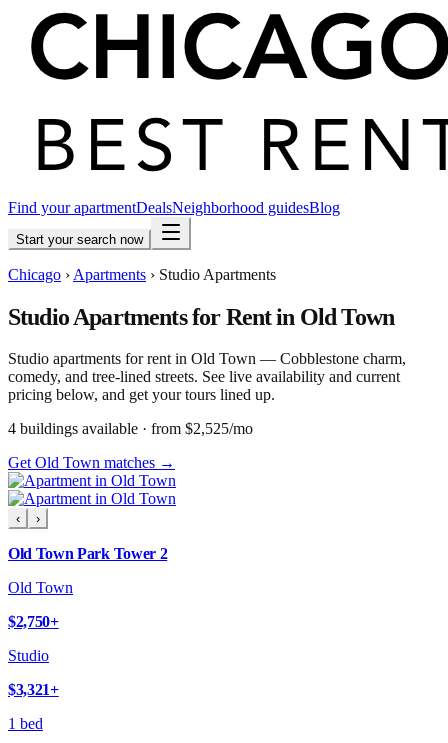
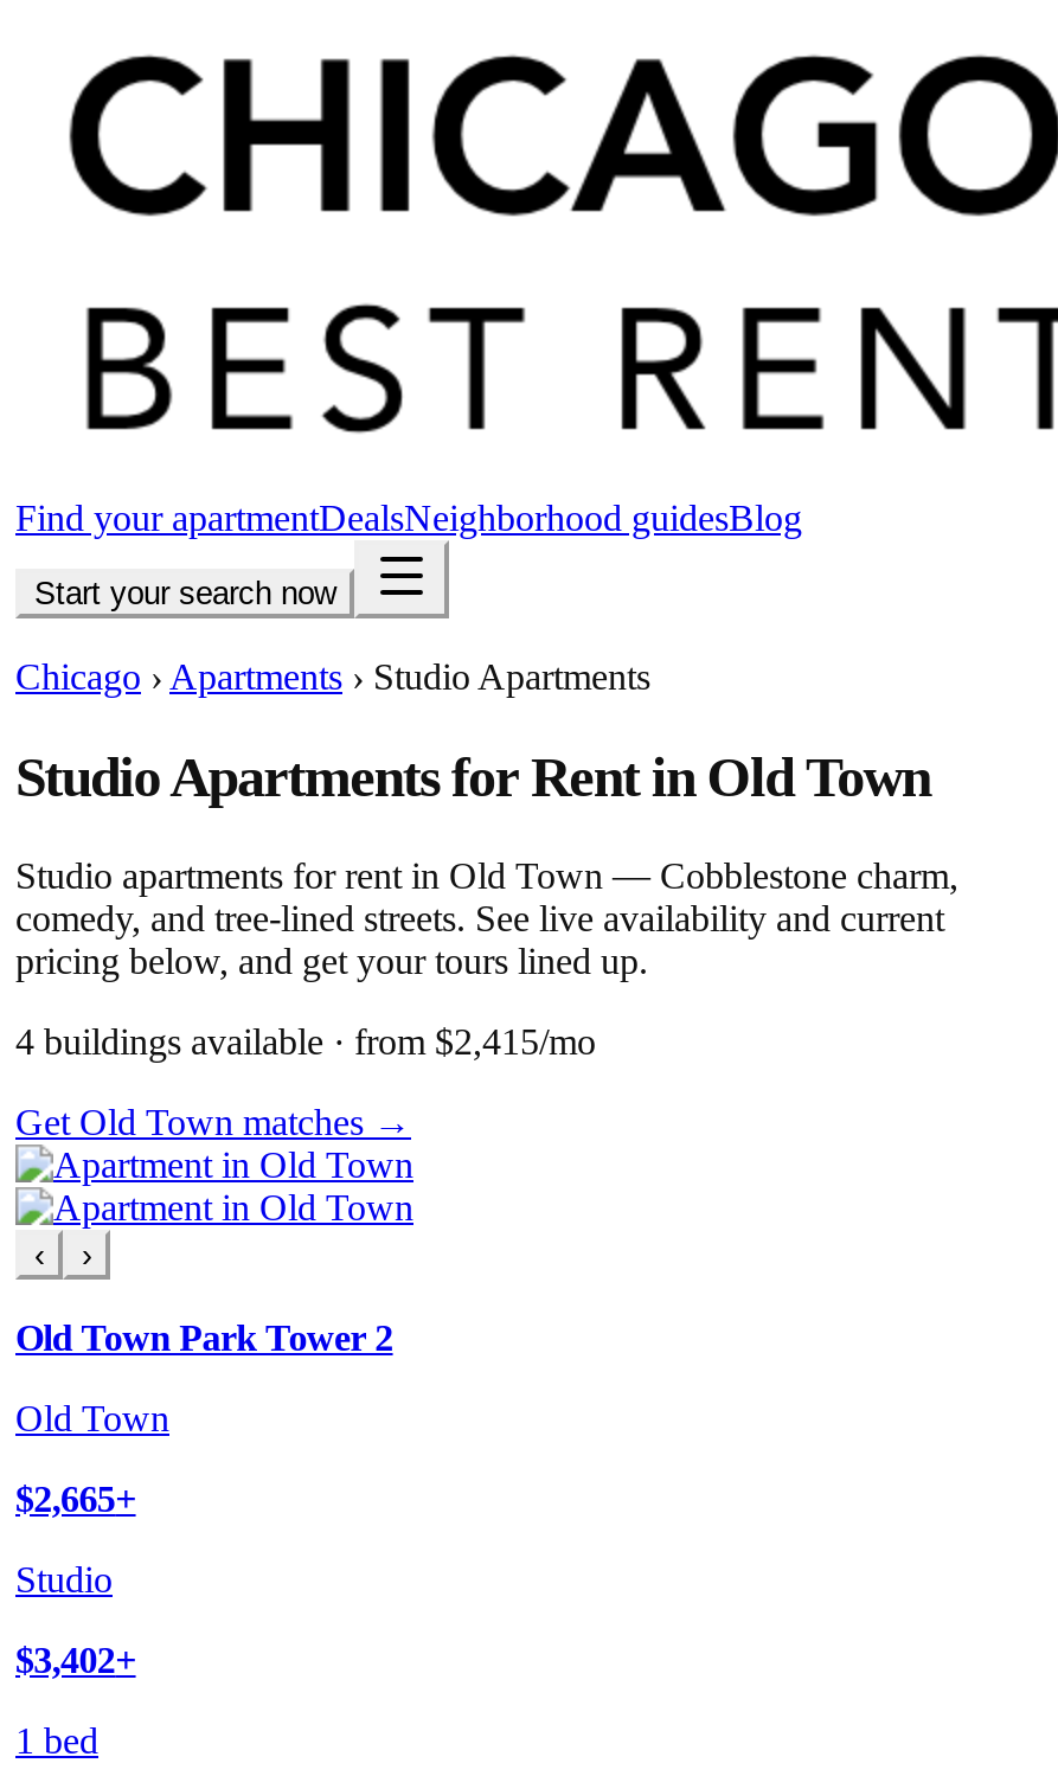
- 4 buildings available · from $2,525/mo
+ 4 buildings available · from $2,415/mo

- $2,750+
+ $2,665+

- $3,321+
+ $3,402+
